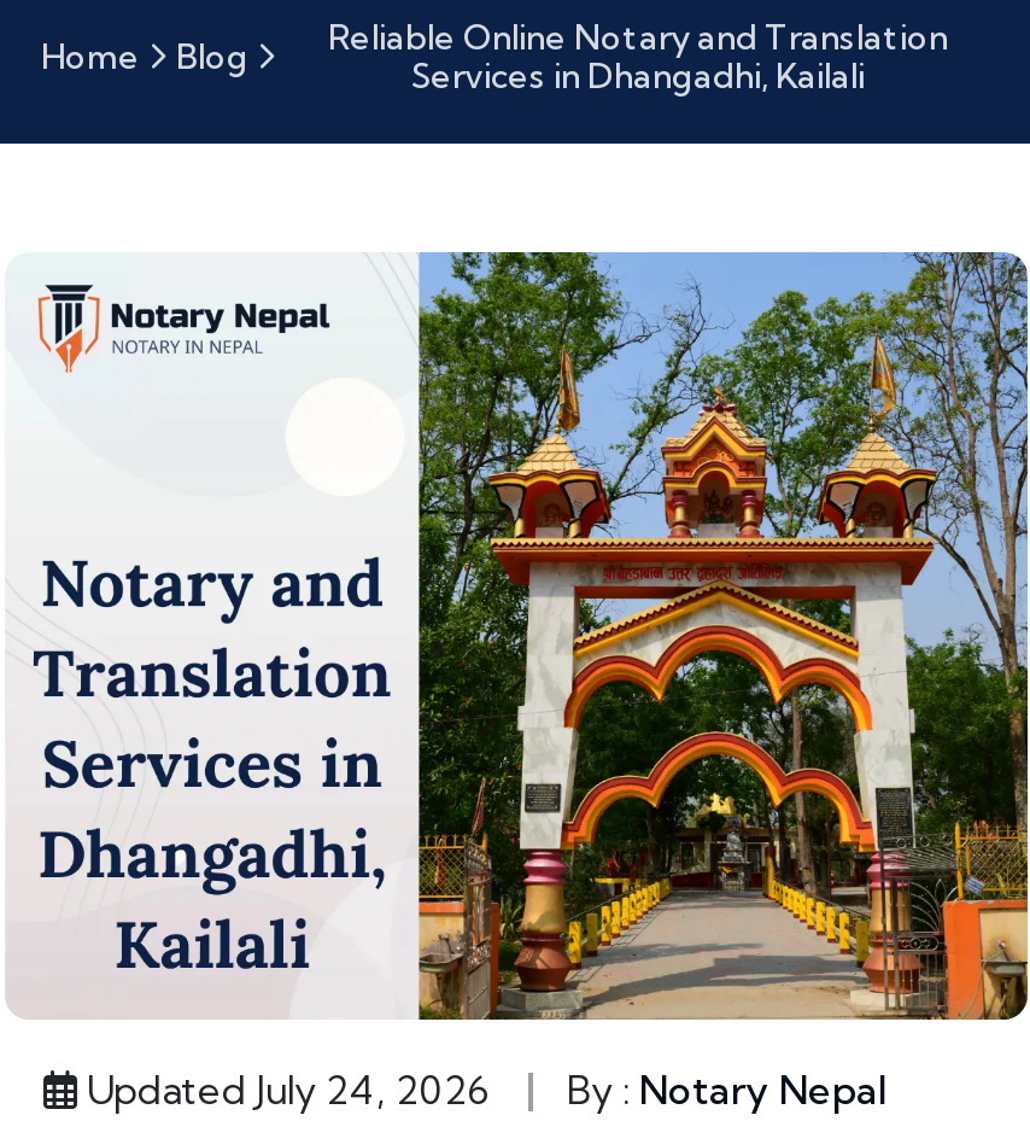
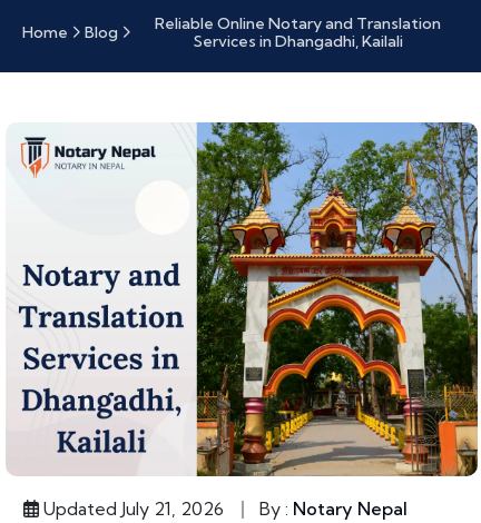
- Updated July 24, 2026 By : Notary Nepal
+ Updated July 21, 2026 By : Notary Nepal
